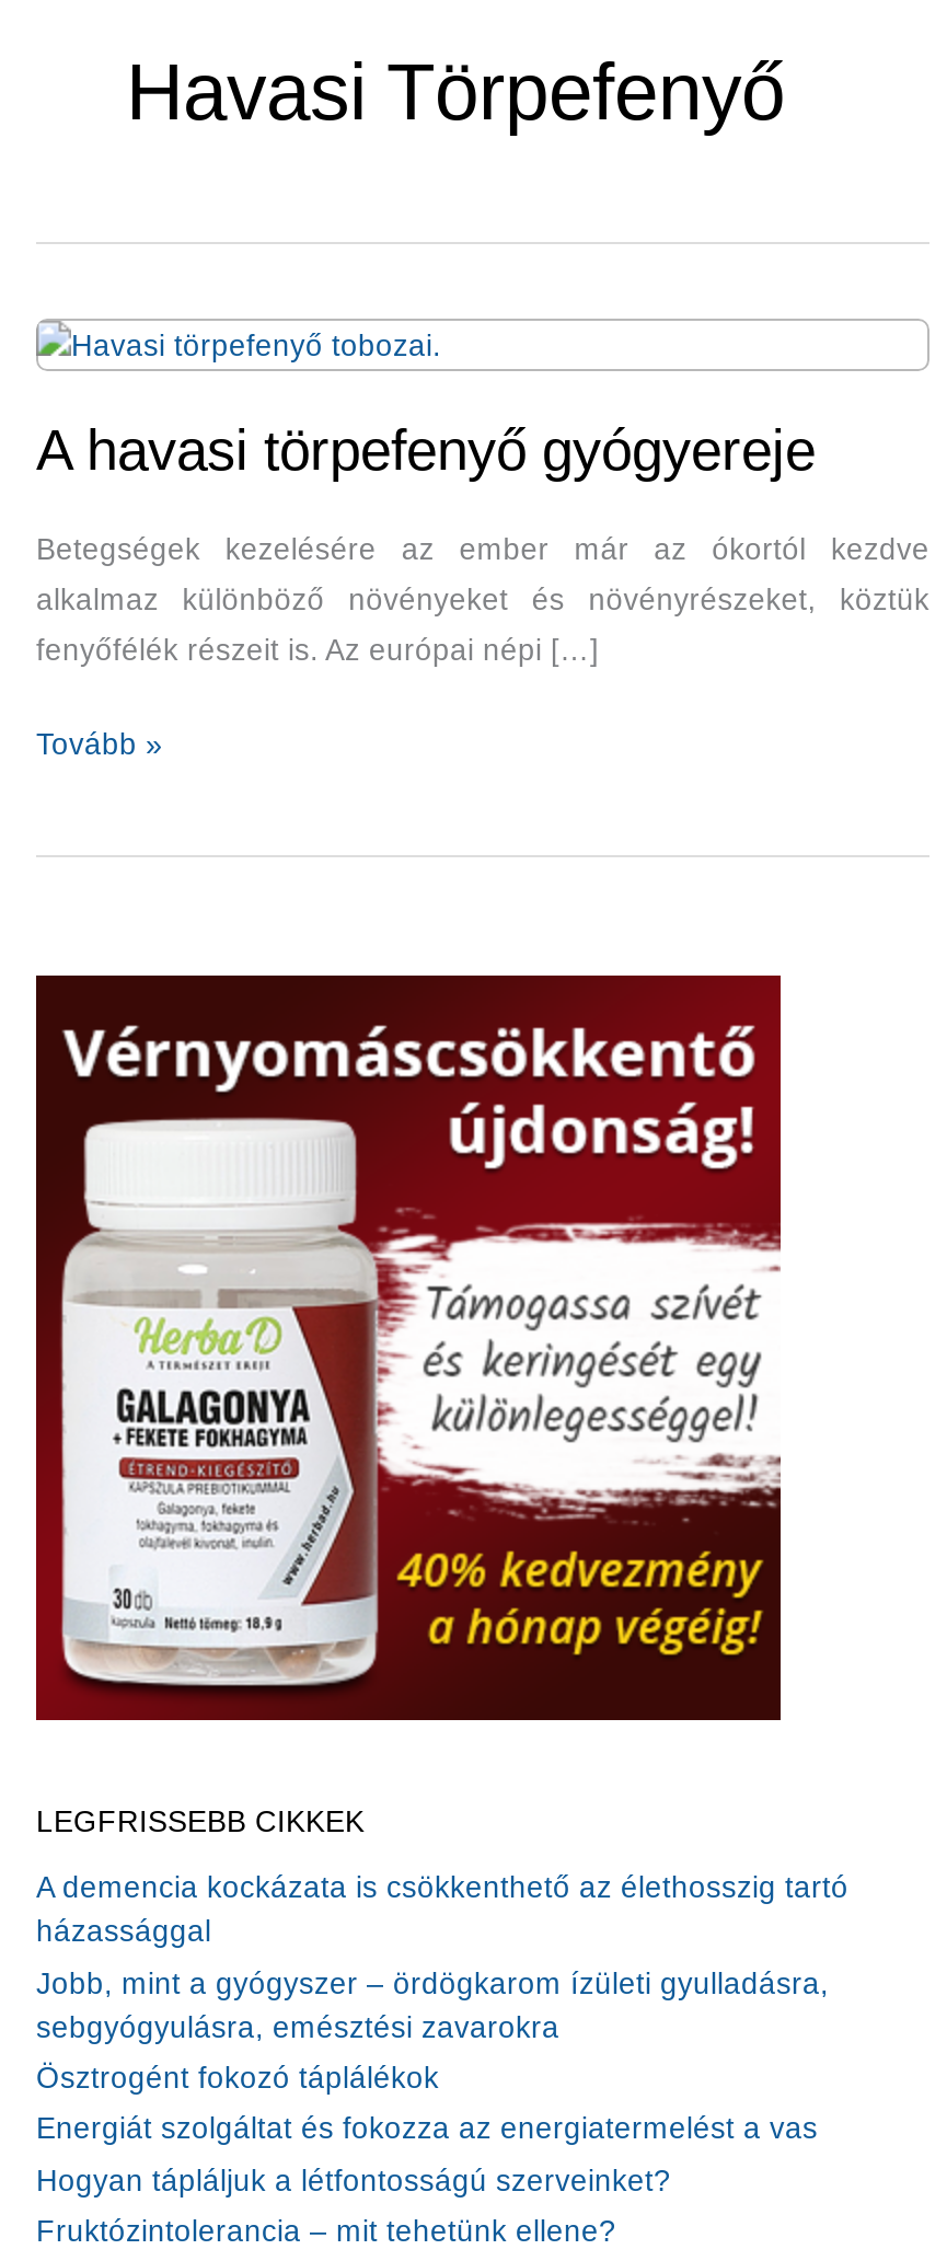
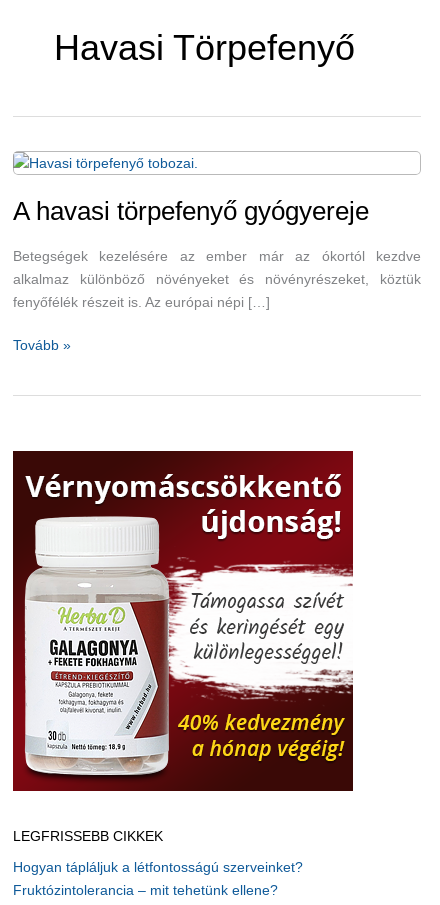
- A demencia kockázata is csökkenthető az élethosszig tartó
- házassággal
- Jobb, mint a gyógyszer – ördögkarom ízületi gyulladásra,
- sebgyógyulásra, emésztési zavarokra
- Ösztrogént fokozó táplálékok
- Energiát szolgáltat és fokozza az energiatermelést a vas
